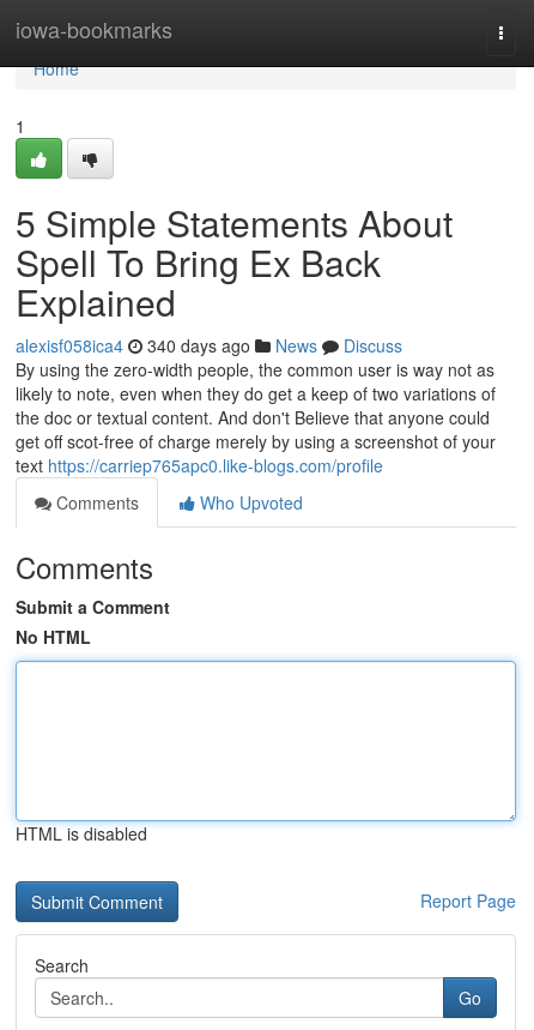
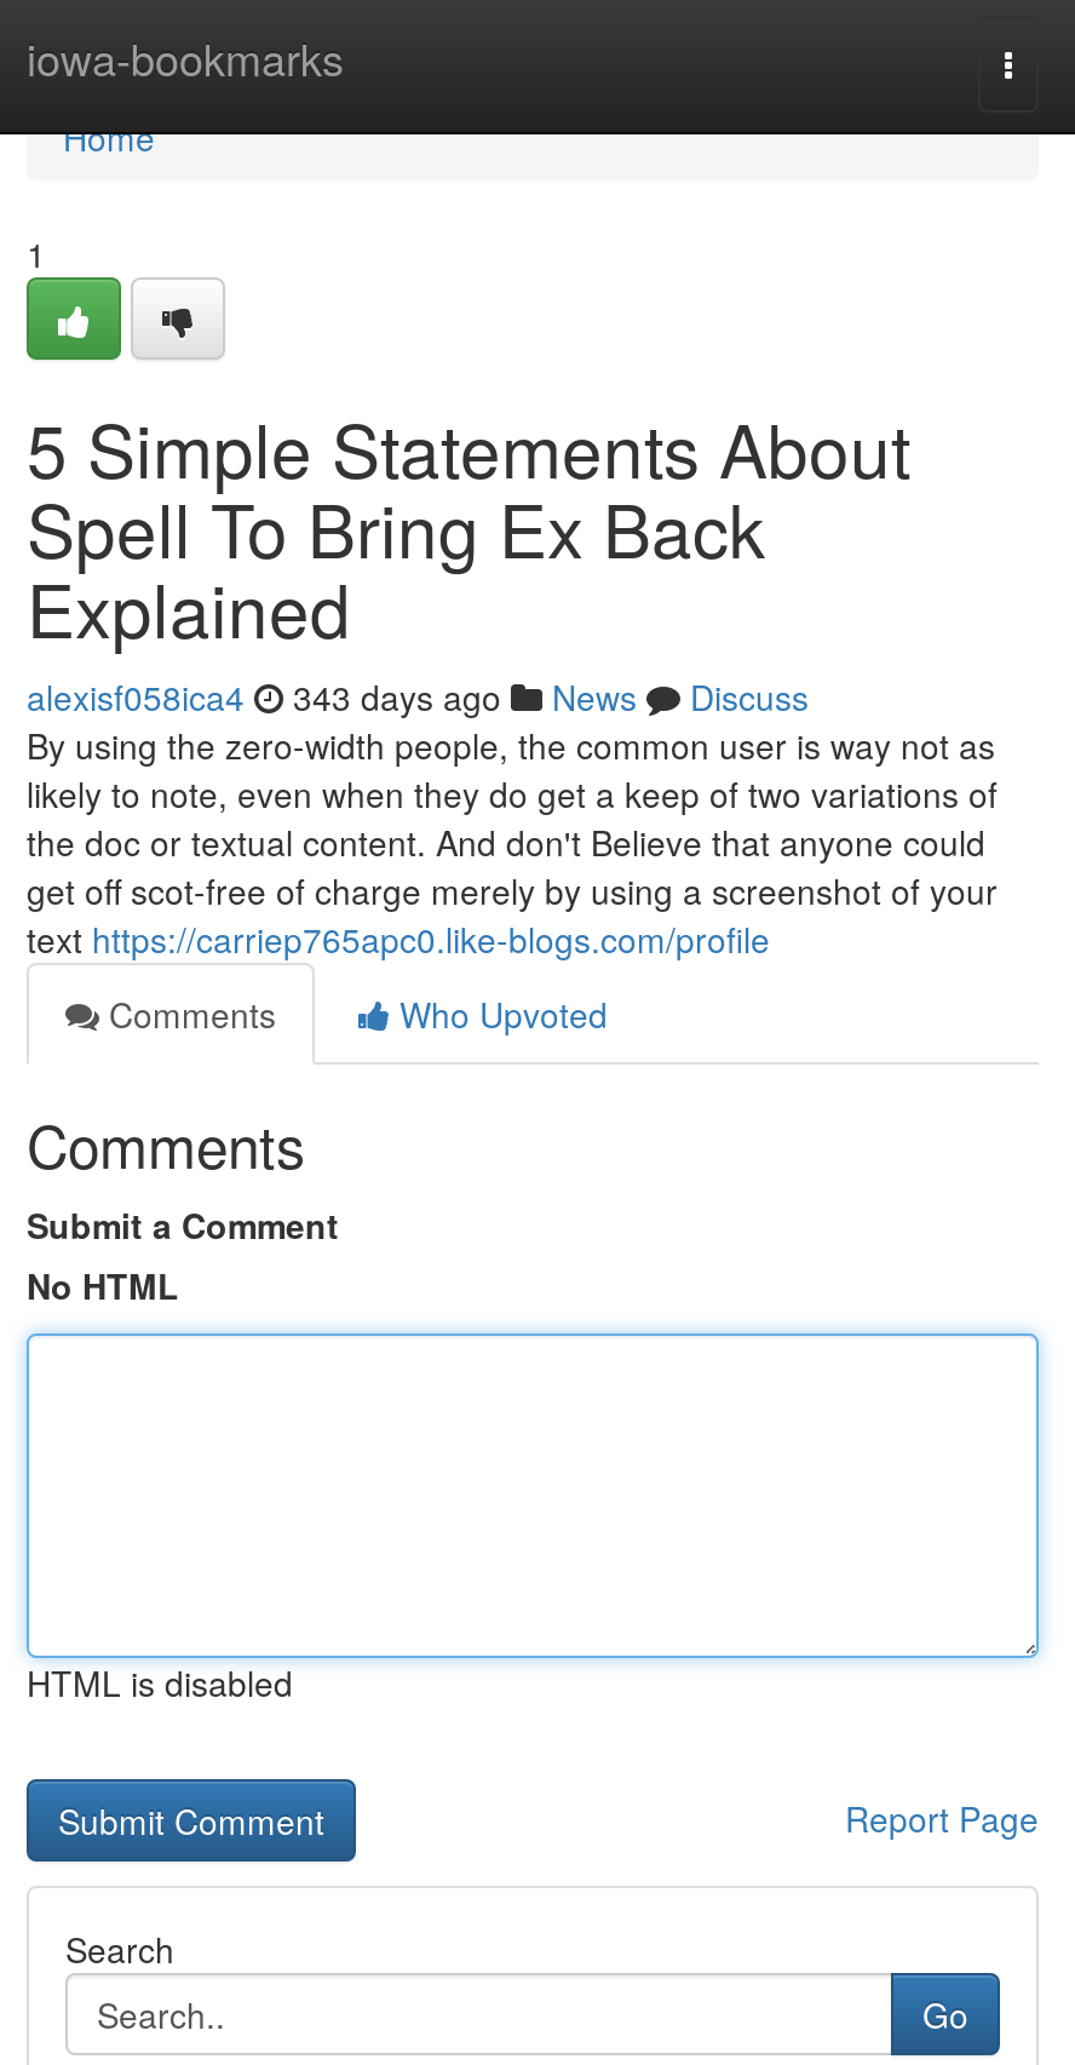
- alexisf058ica4 340 days ago News Discuss
+ alexisf058ica4 343 days ago News Discuss
